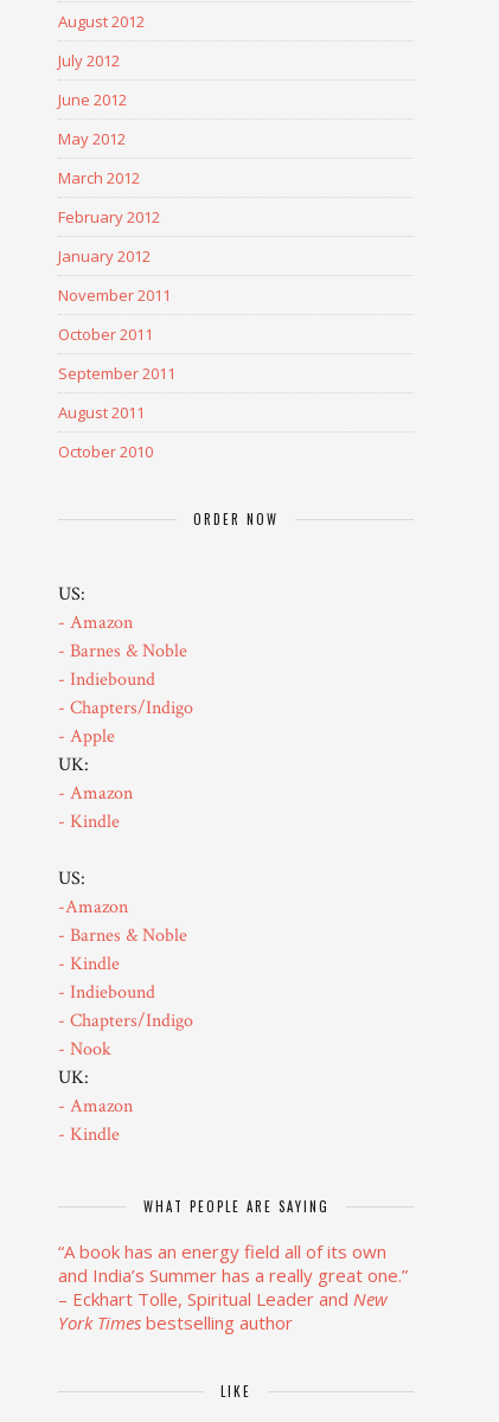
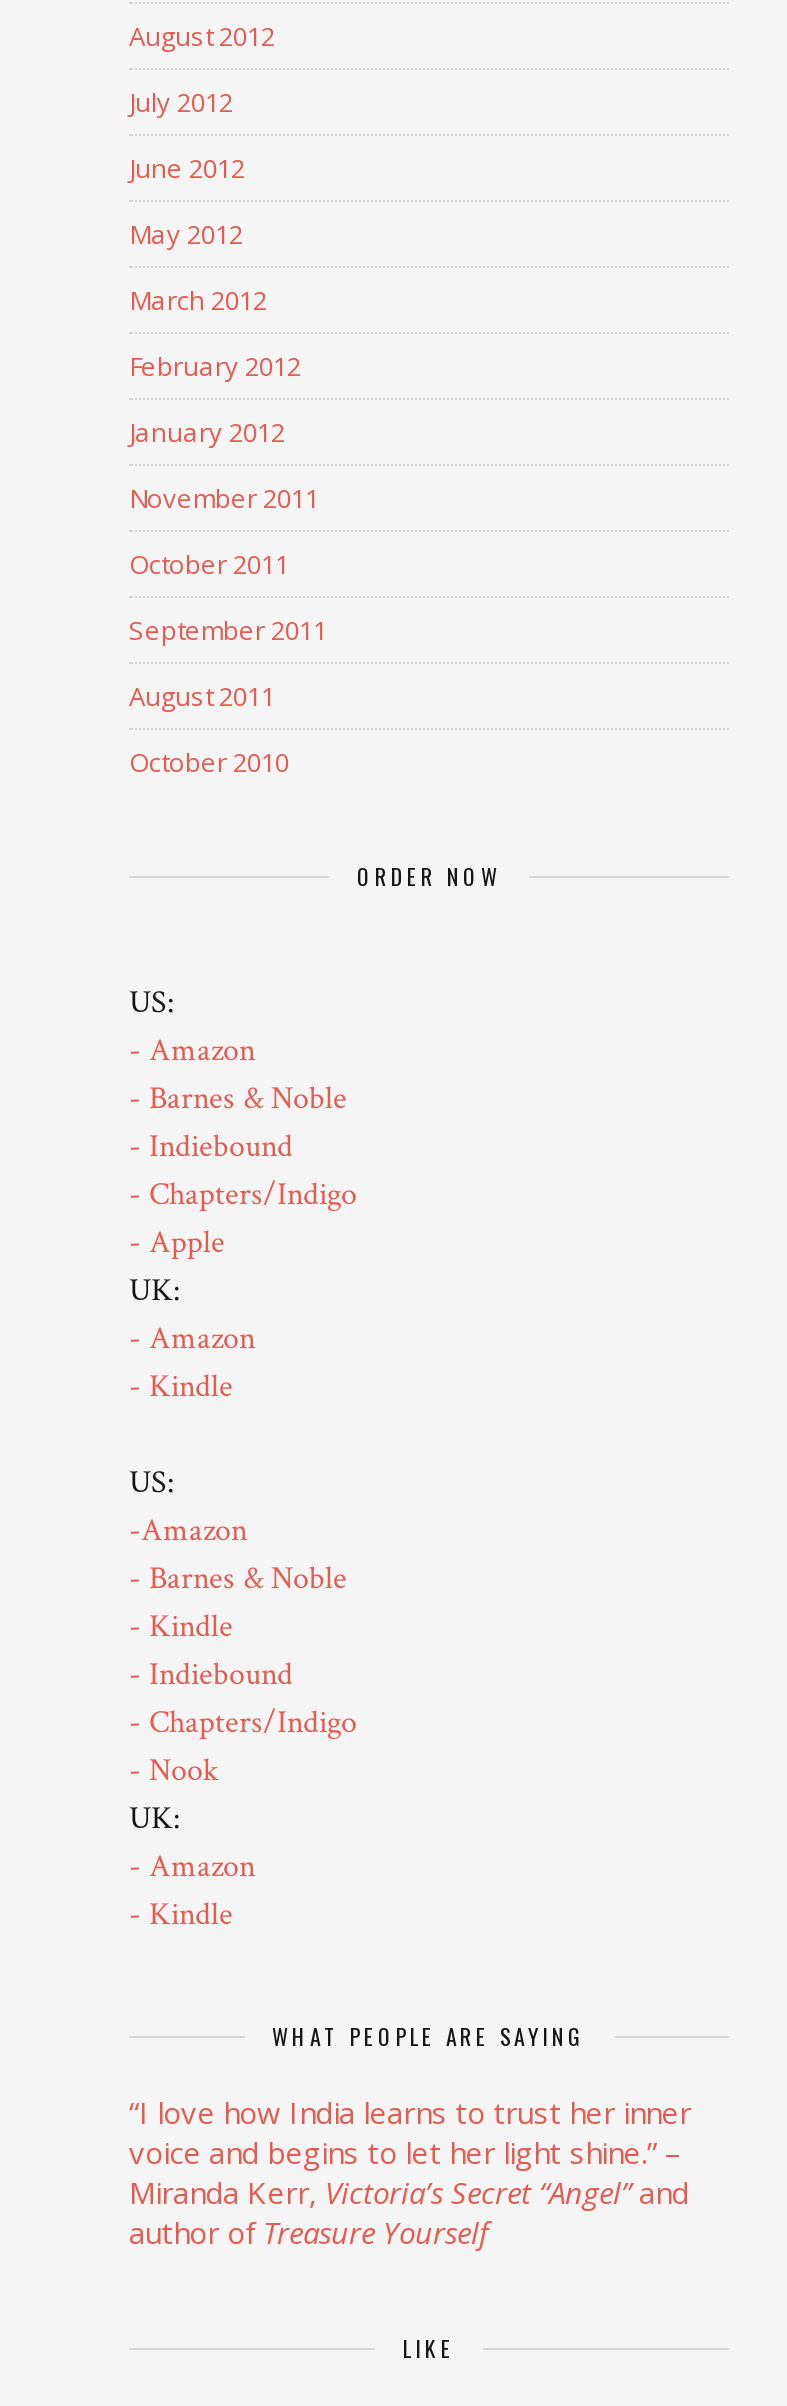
- “A book has an energy field all of its own
- and India’s Summer has a really great one.”
- – Eckhart Tolle, Spiritual Leader and New
- York Times bestselling author
+ “I love how India learns to trust her inner
+ voice and begins to let her light shine.” –
+ Miranda Kerr, Victoria’s Secret “Angel”and
+ author of Treasure Yourself
